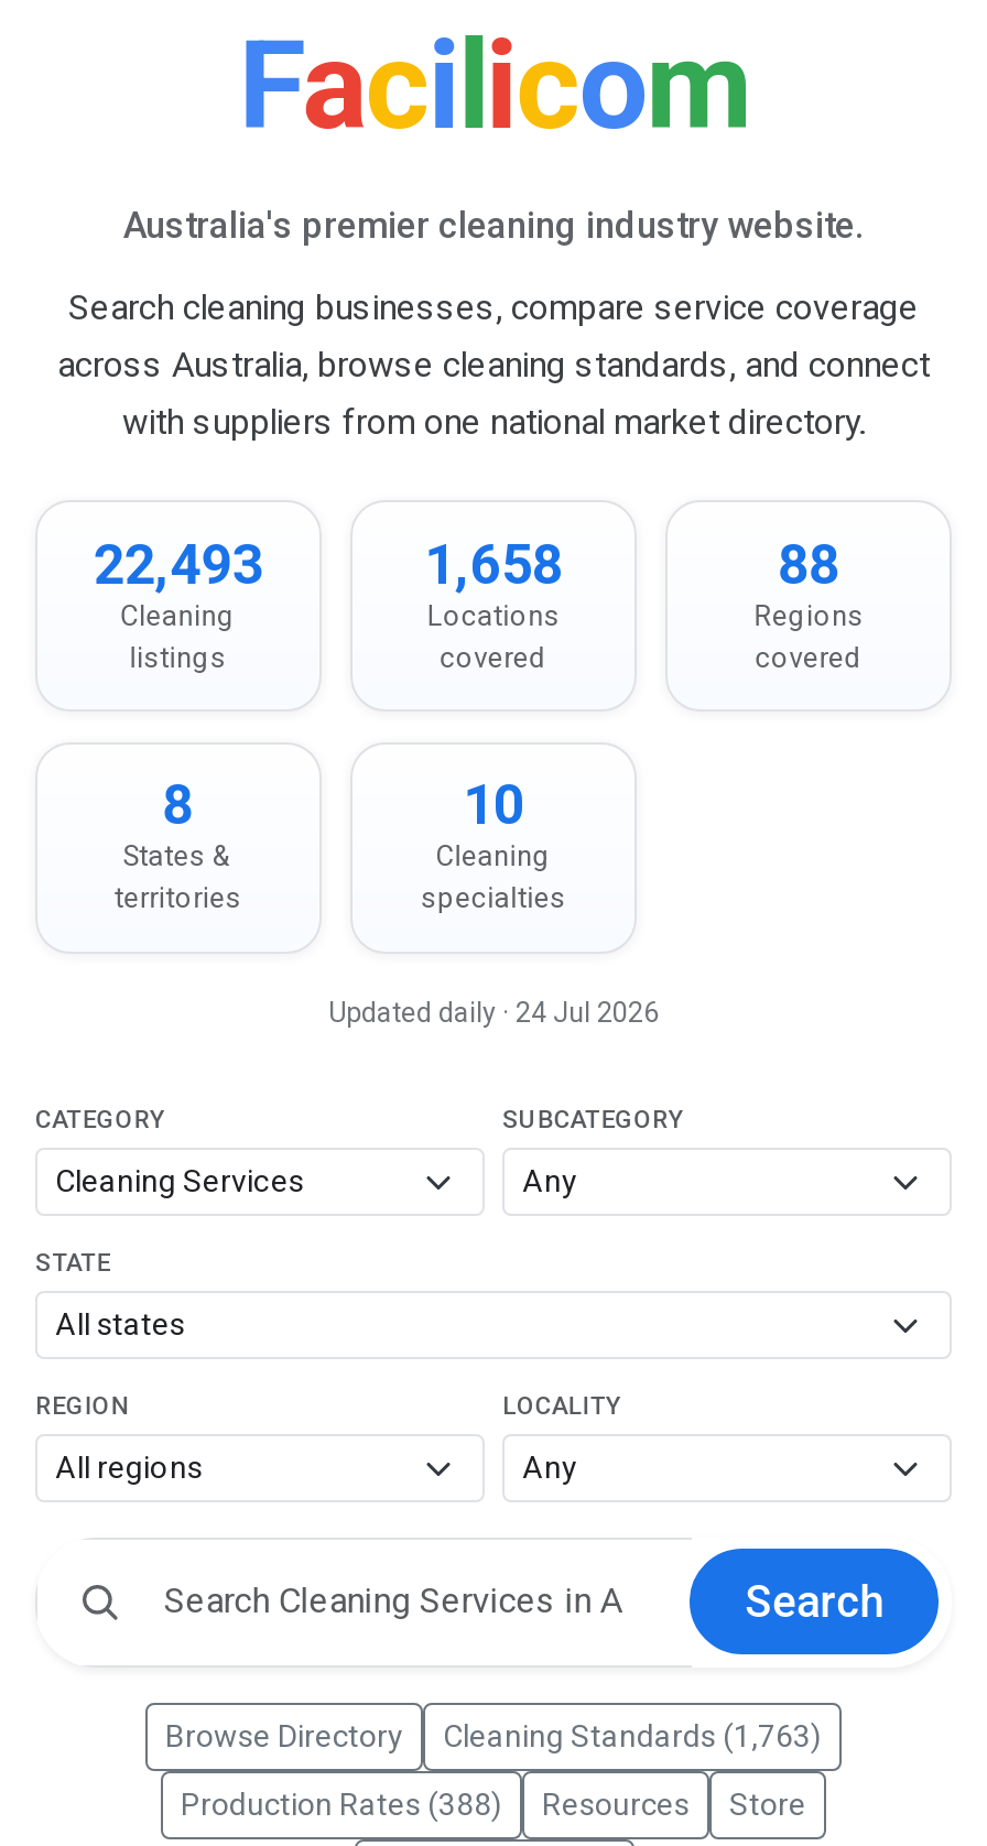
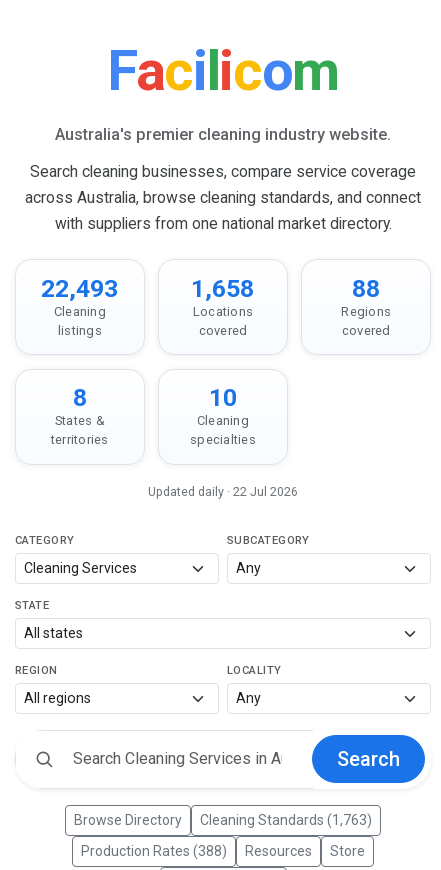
- Updated daily · 24 Jul 2026
+ Updated daily · 22 Jul 2026
